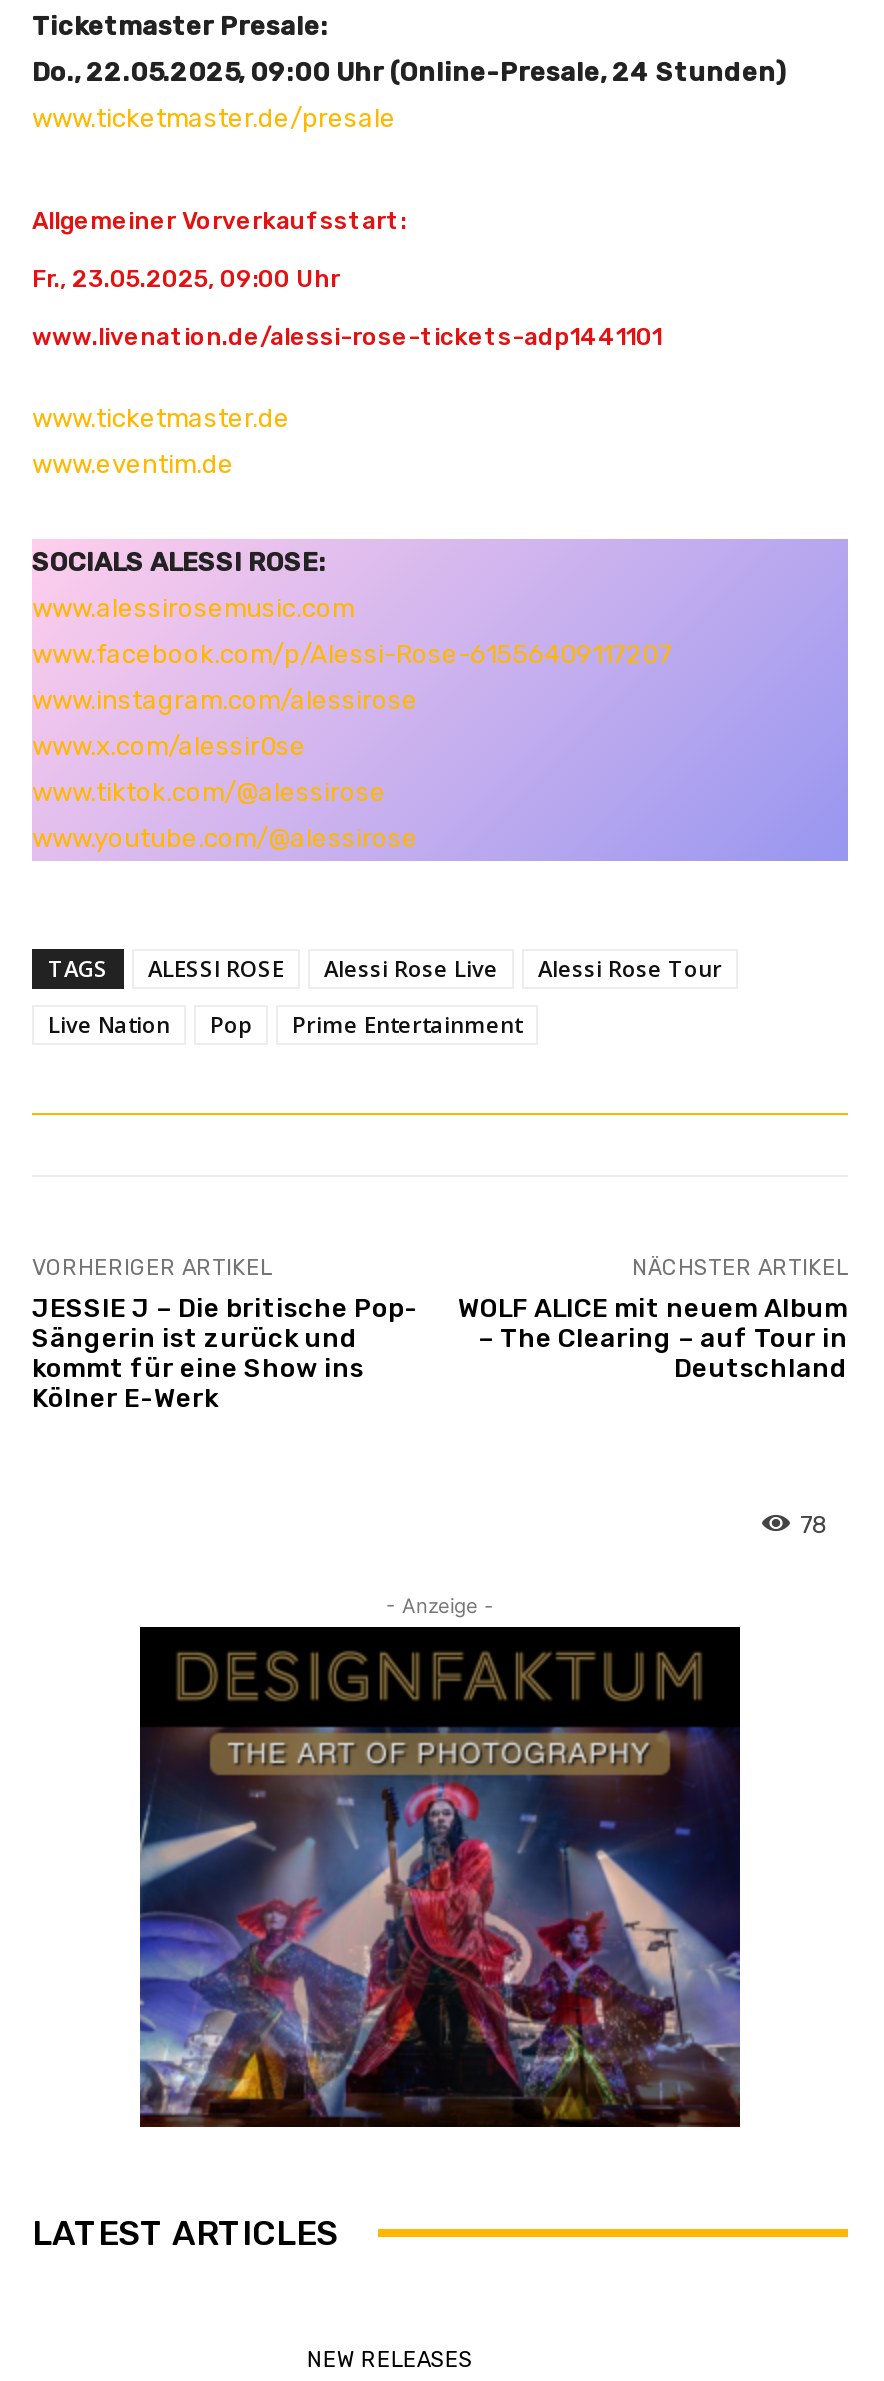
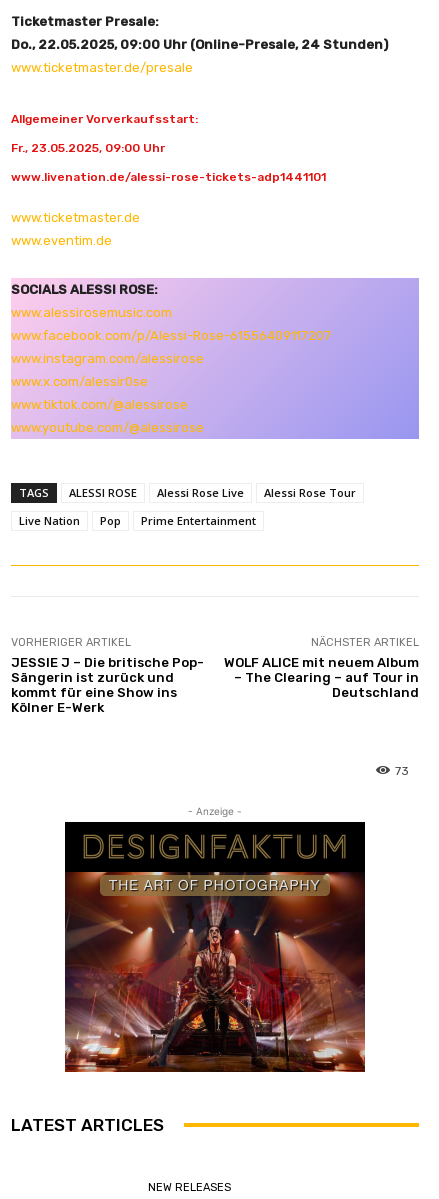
- 78
+ 73

- [image]
+ [image]
